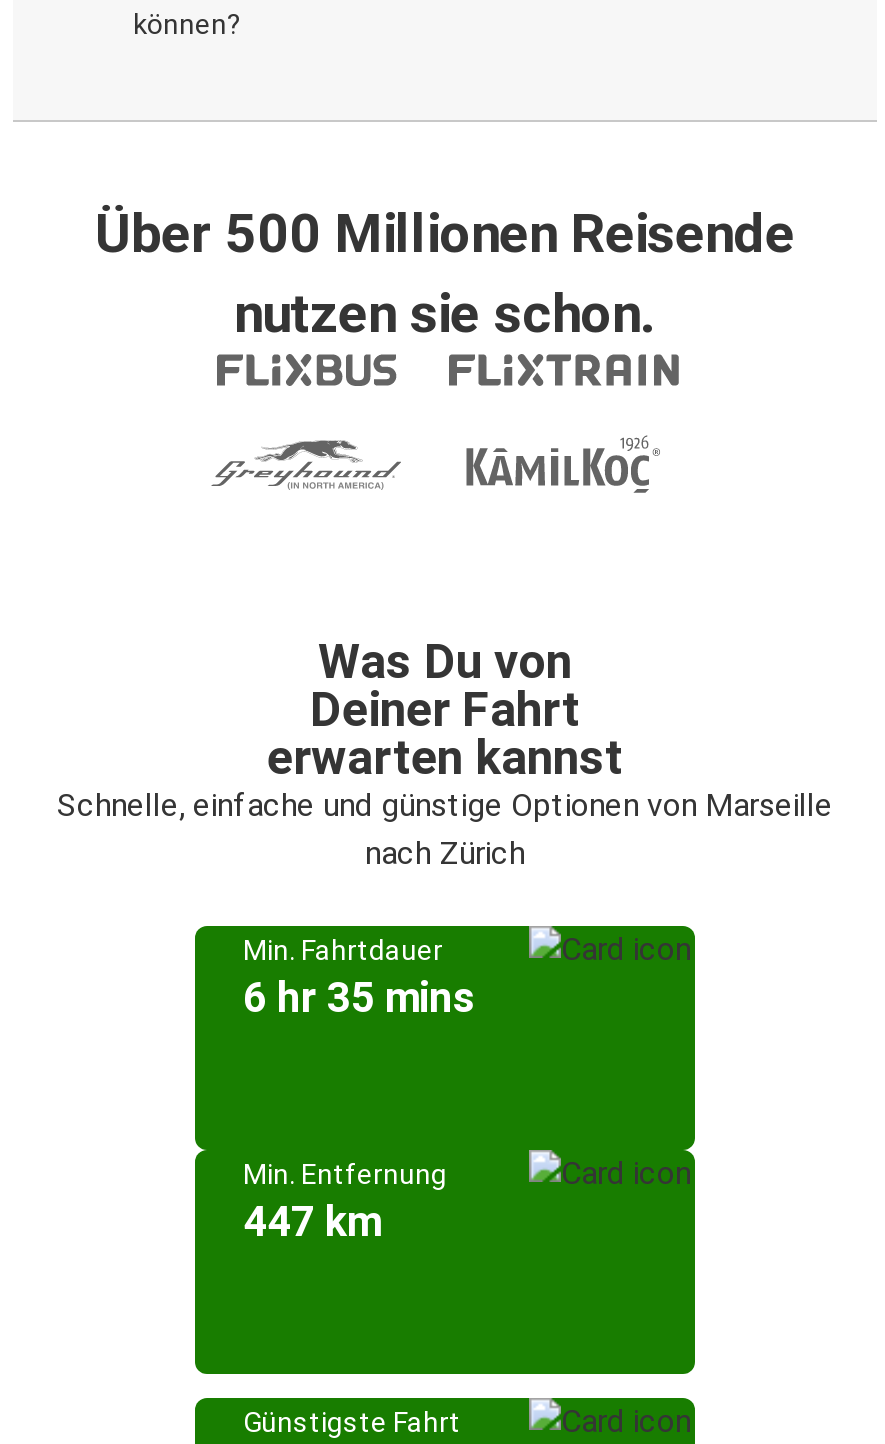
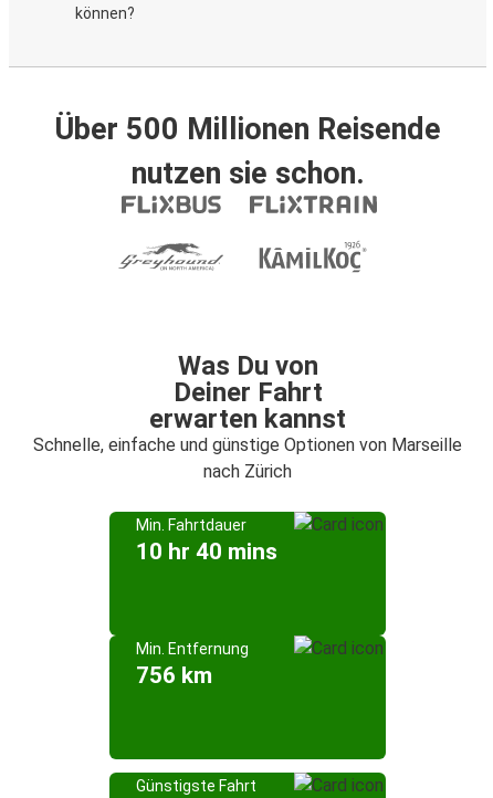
- 6 hr 35 mins
+ 10 hr 40 mins

- 447 km
+ 756 km
